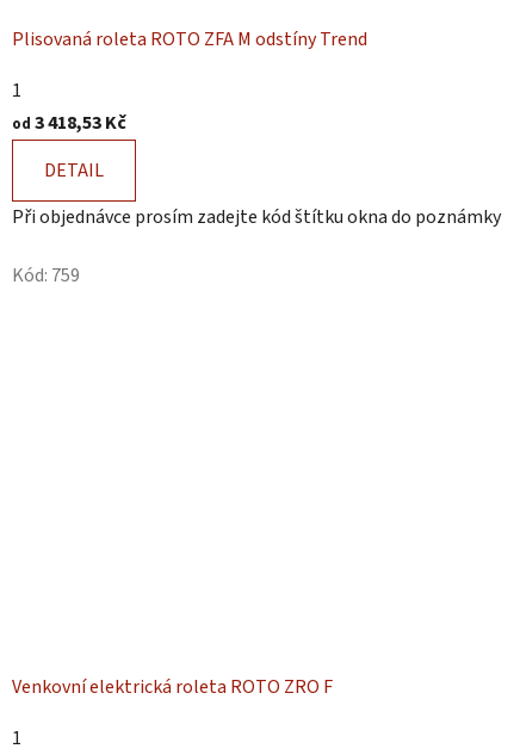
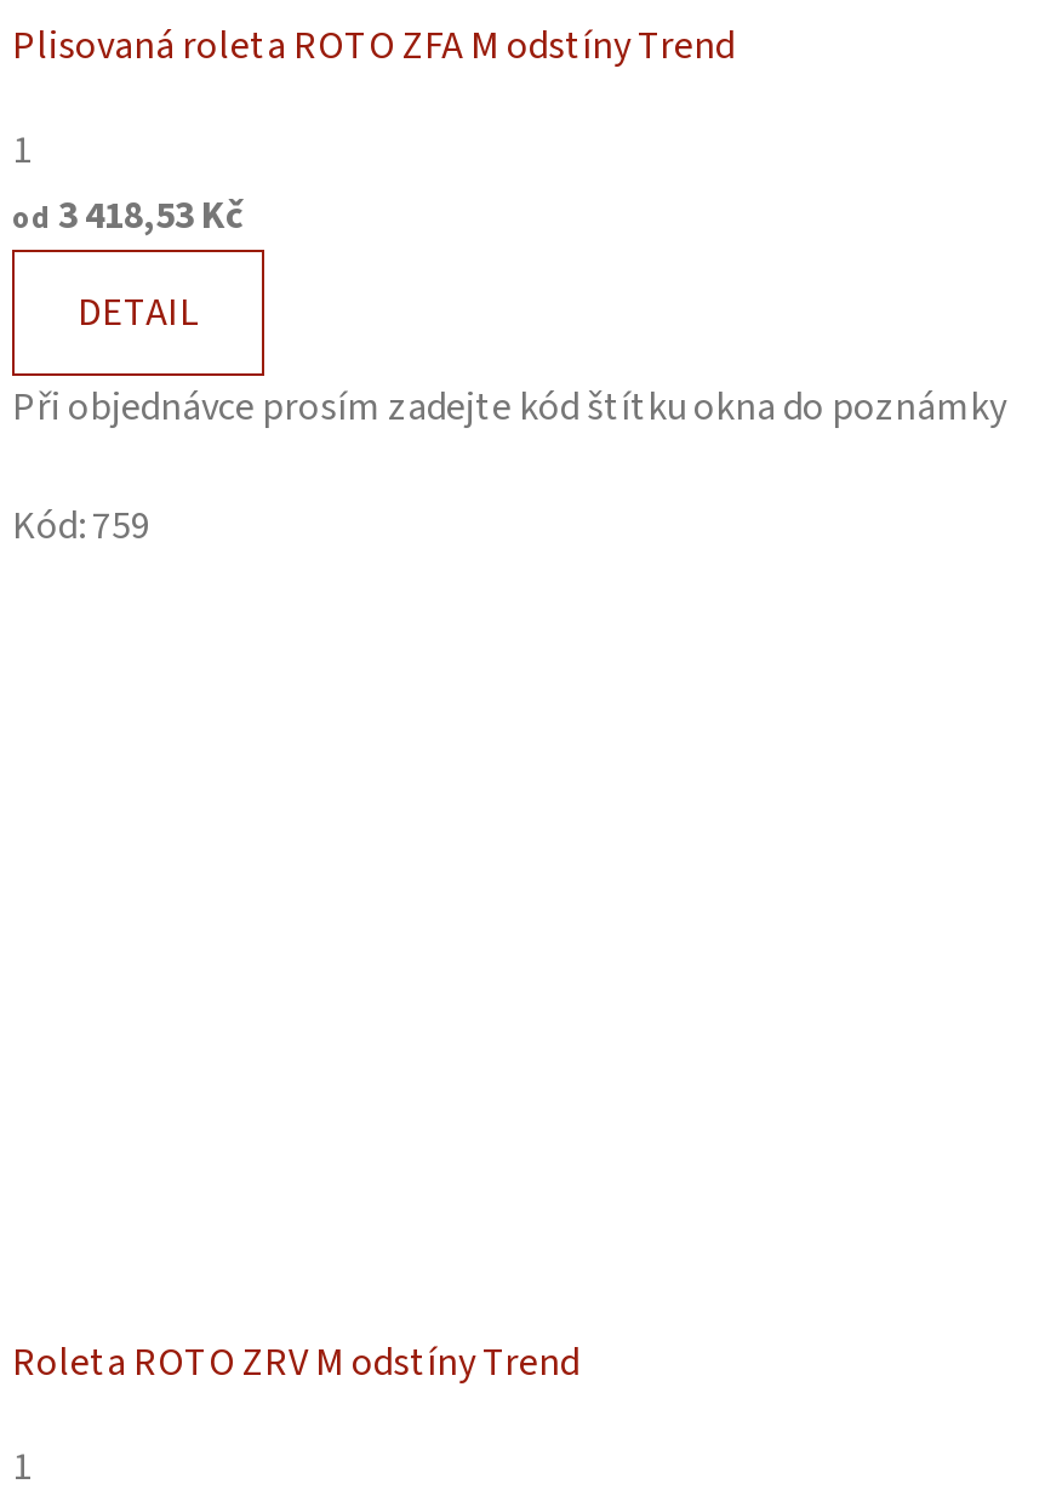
- Venkovní elektrická roleta ROTO ZRO F
+ Roleta ROTO ZRV M odstíny Trend
